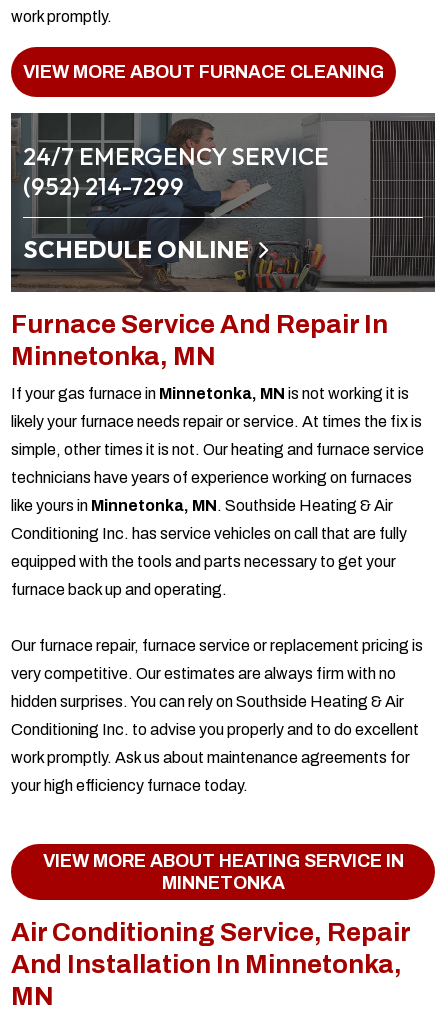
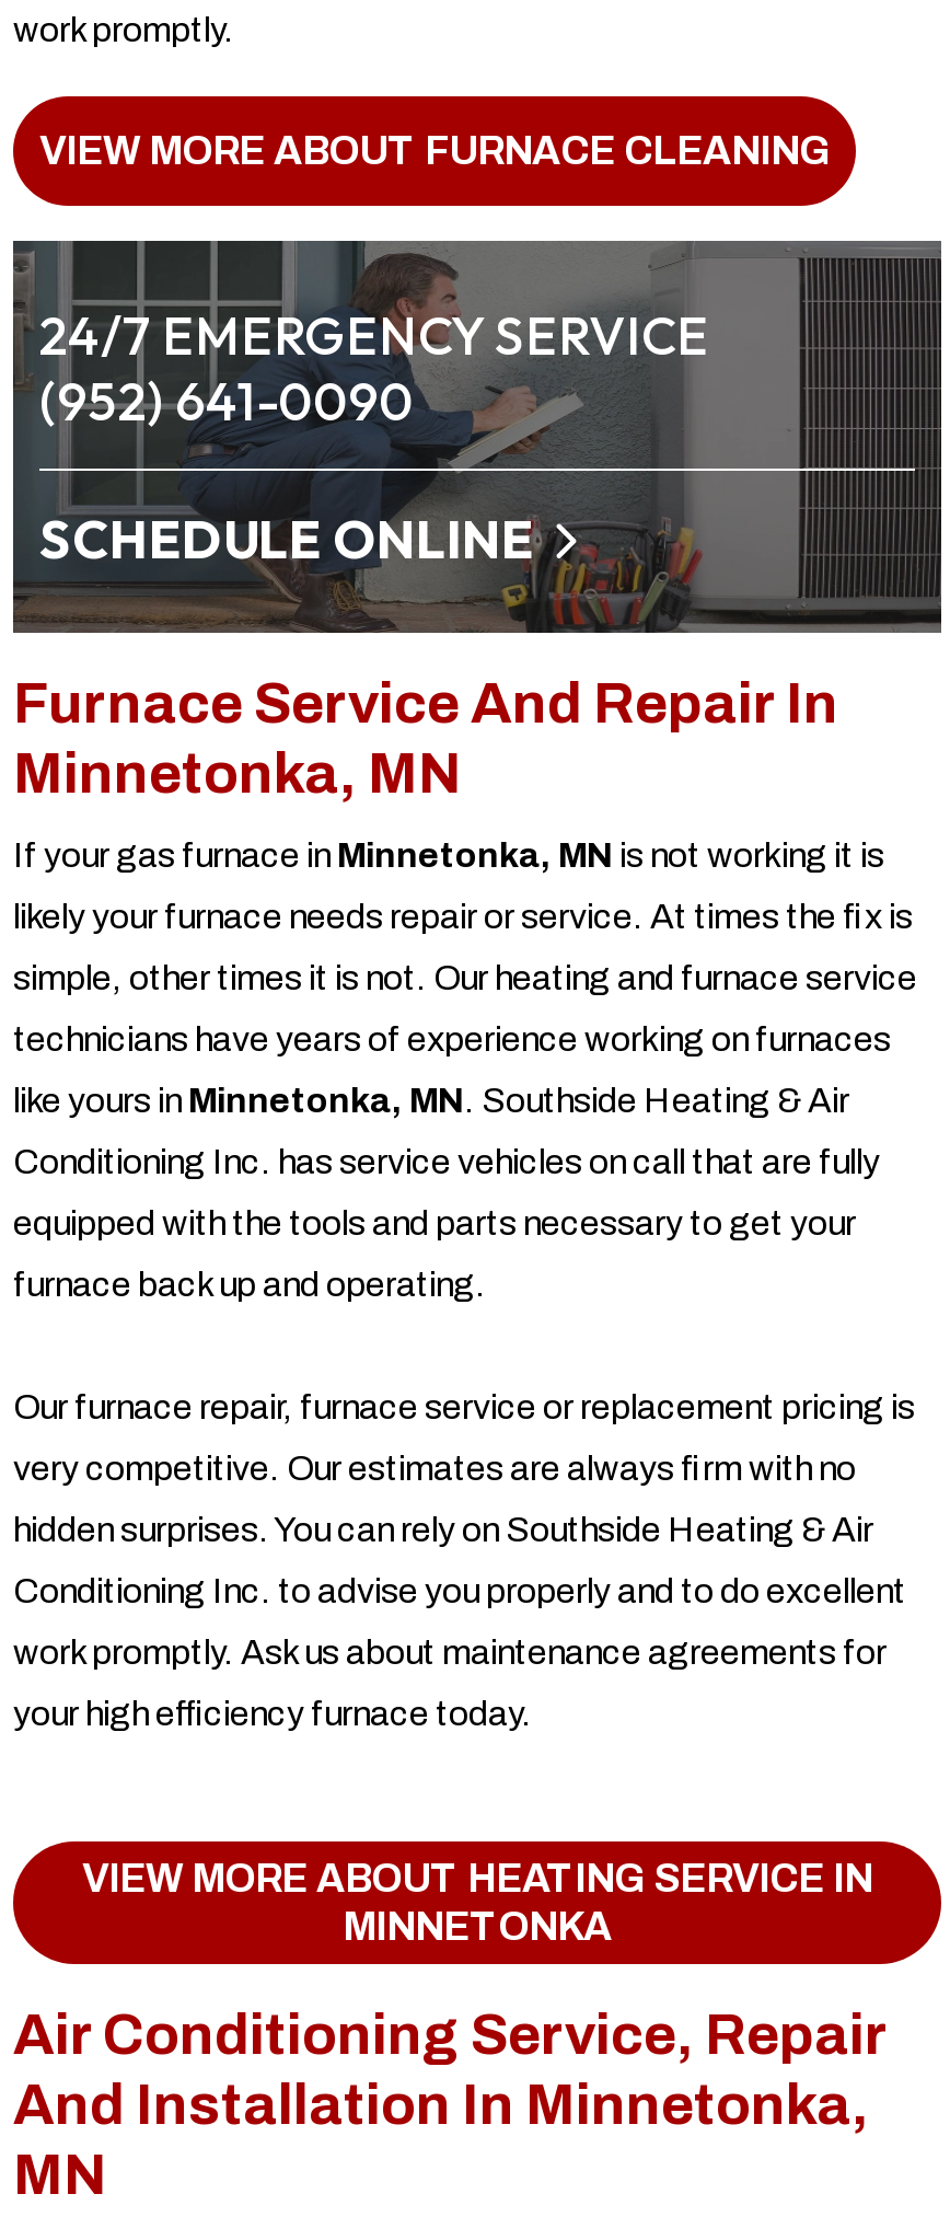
- (952) 214-7299
+ (952) 641-0090
